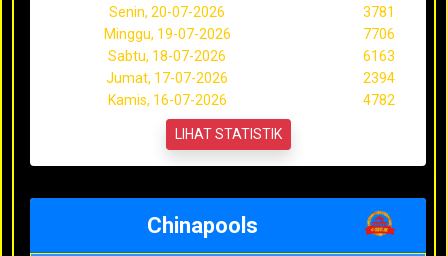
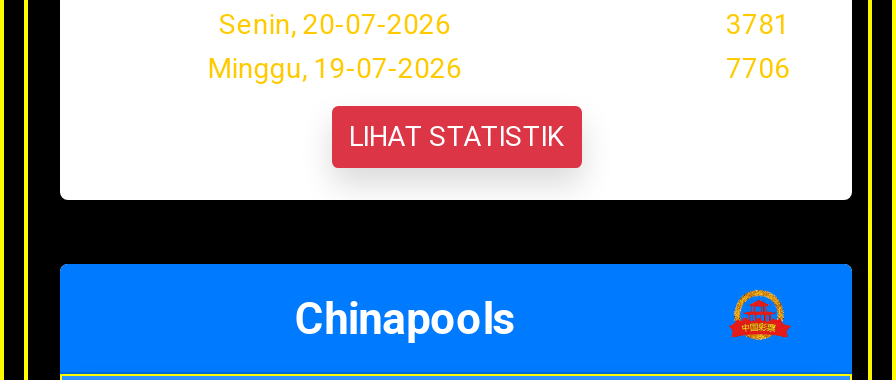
- Sabtu, 18-07-2026
- 6163
- Jumat, 17-07-2026
- 2394
- Kamis, 16-07-2026
- 4782
